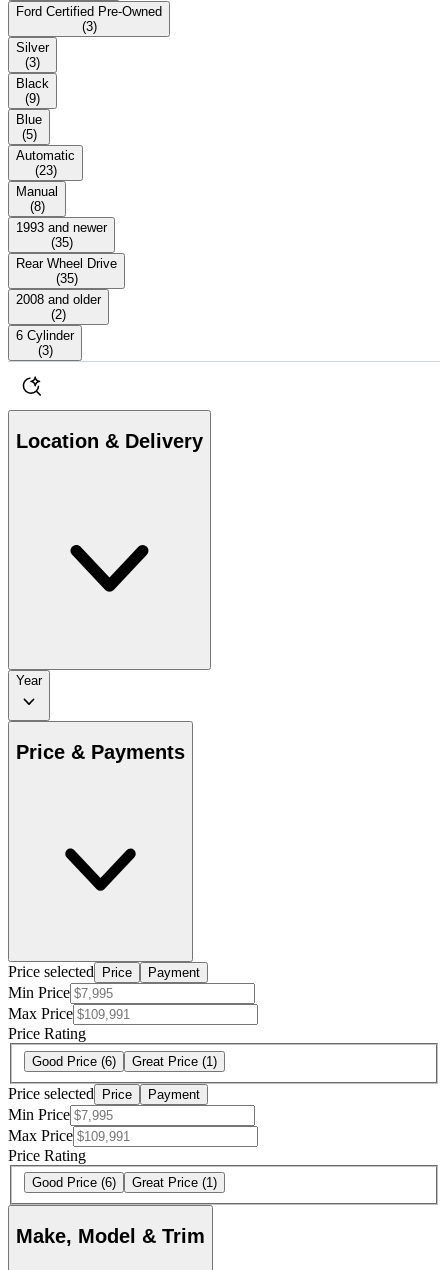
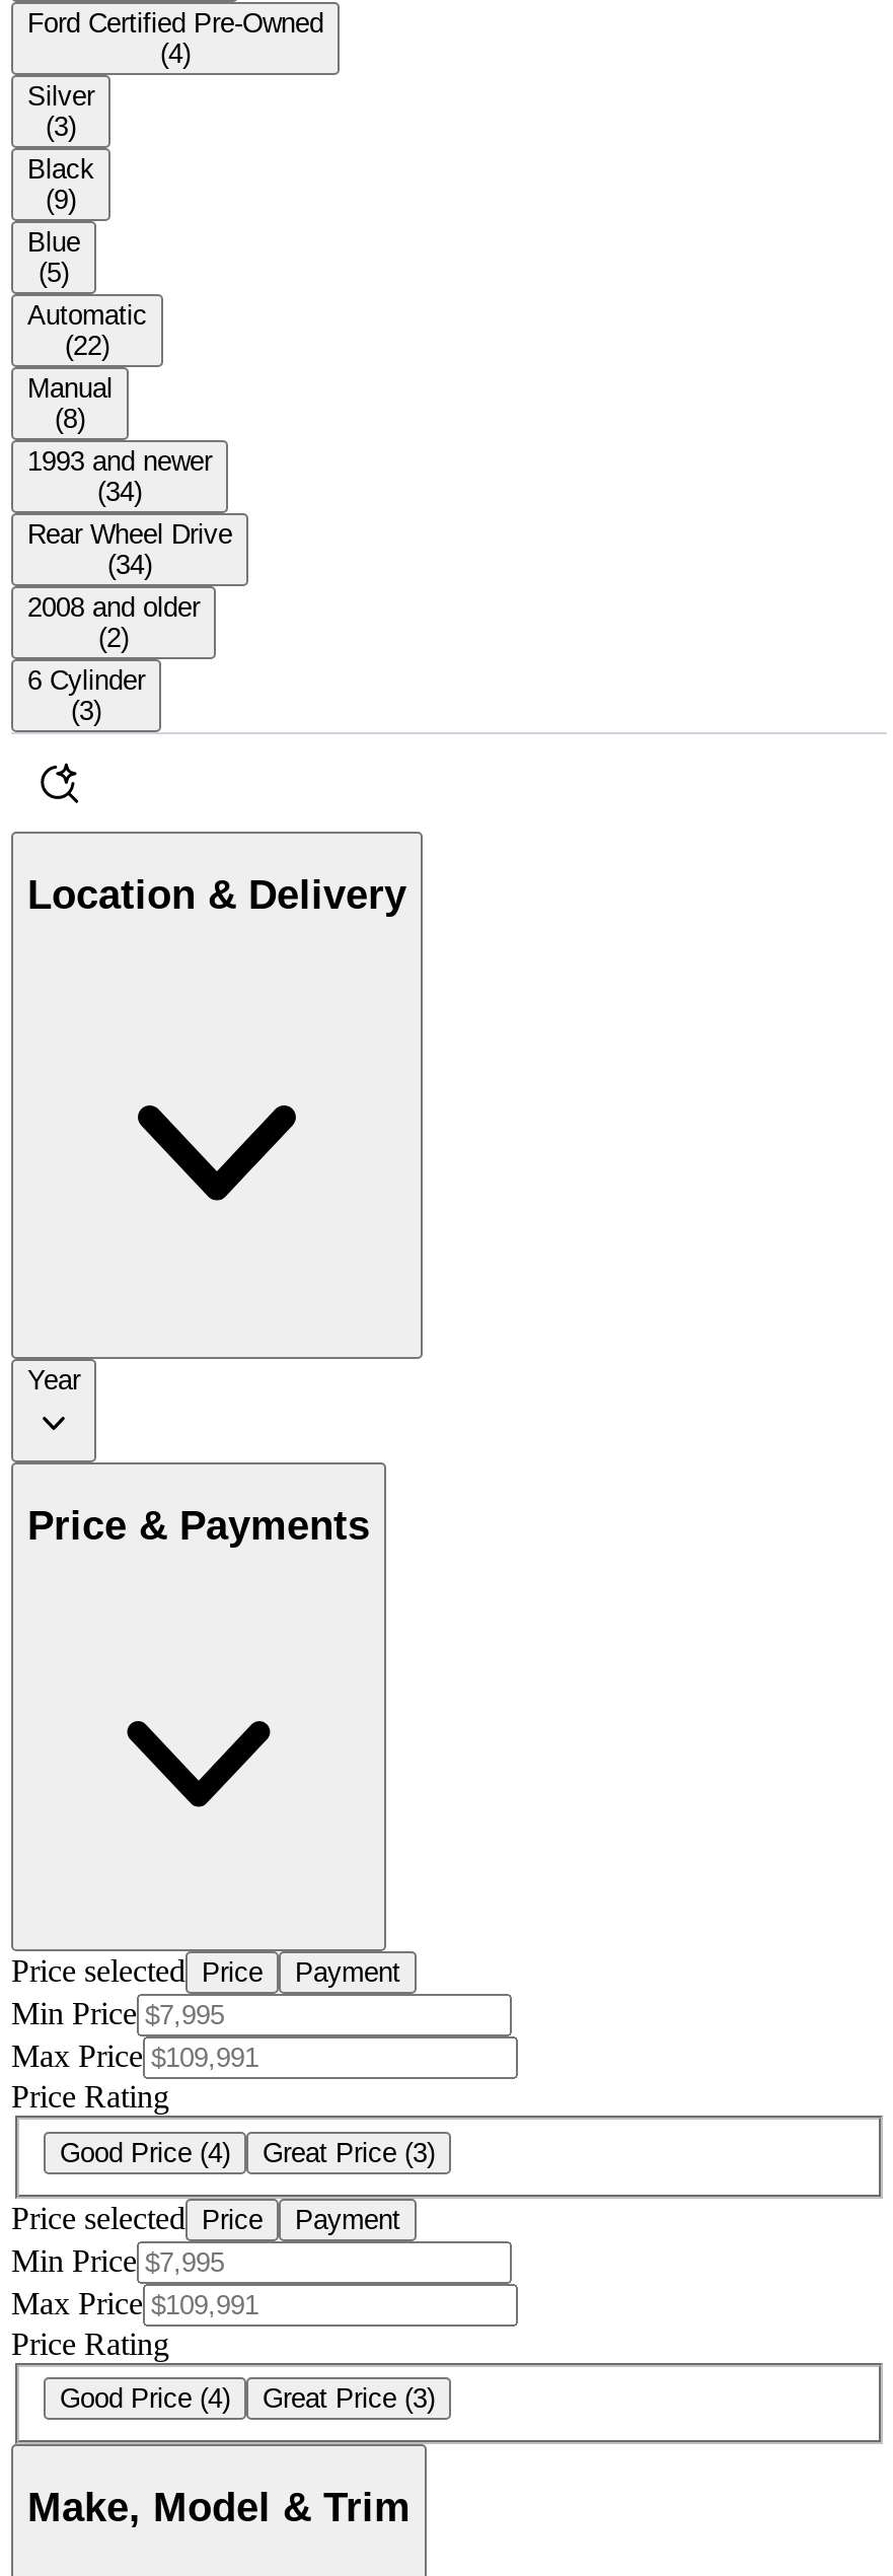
- (3)
+ (4)

- (23)
+ (22)

- (35)
+ (34)

- (35)
+ (34)

- Good Price (6)
+ Good Price (4)

- Great Price (1)
+ Great Price (3)

- Good Price (6)
+ Good Price (4)

- Great Price (1)
+ Great Price (3)
